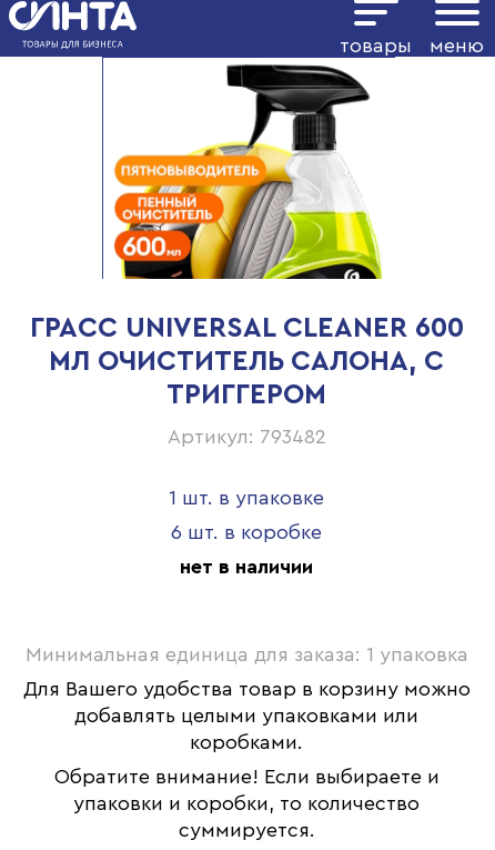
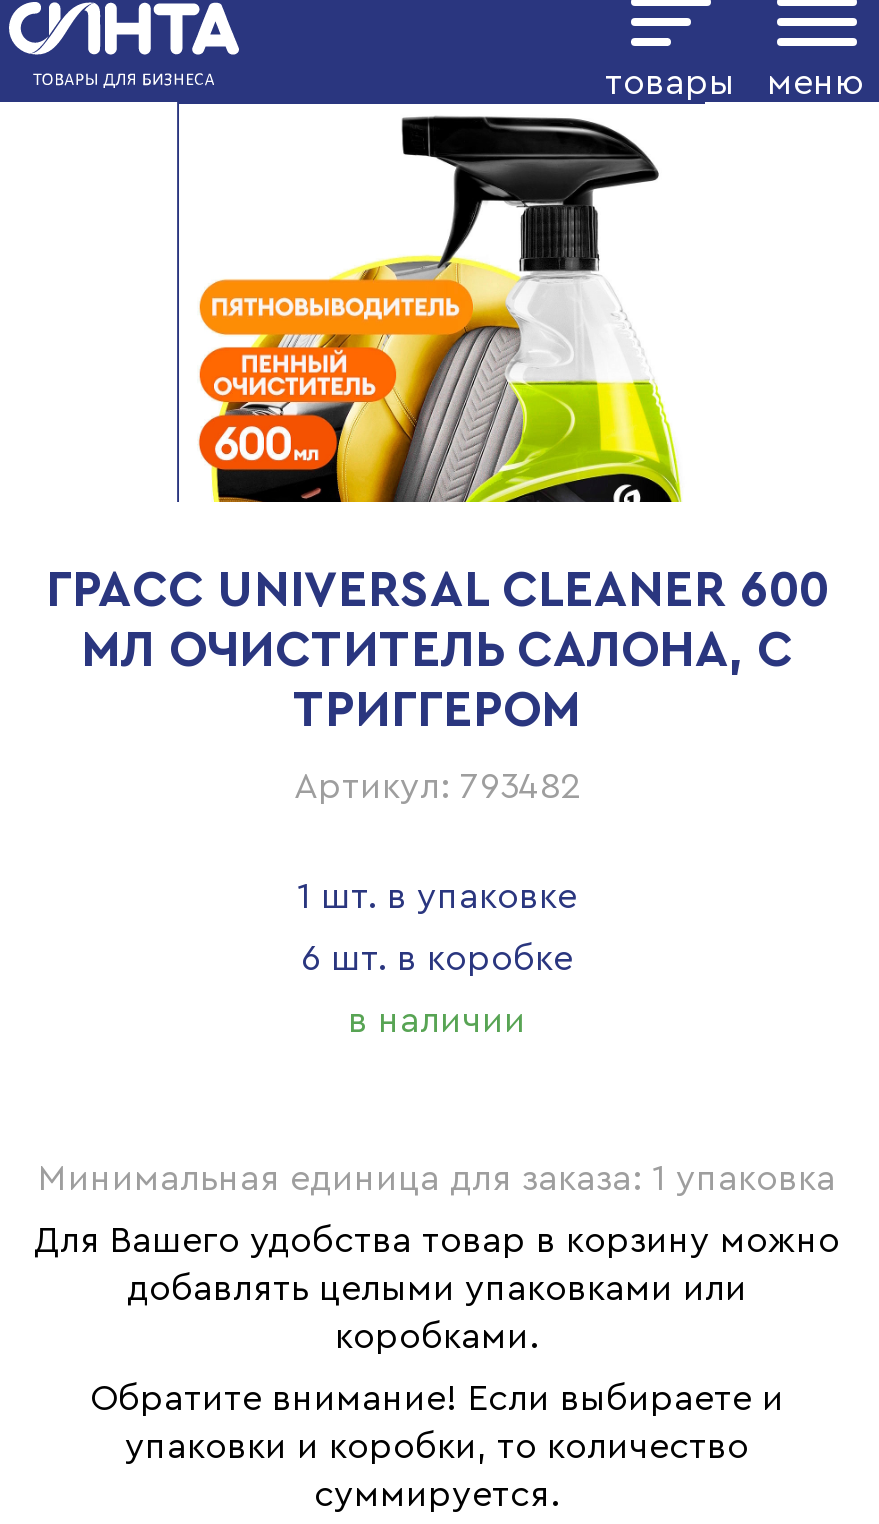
- нет в наличии
+ в наличии
